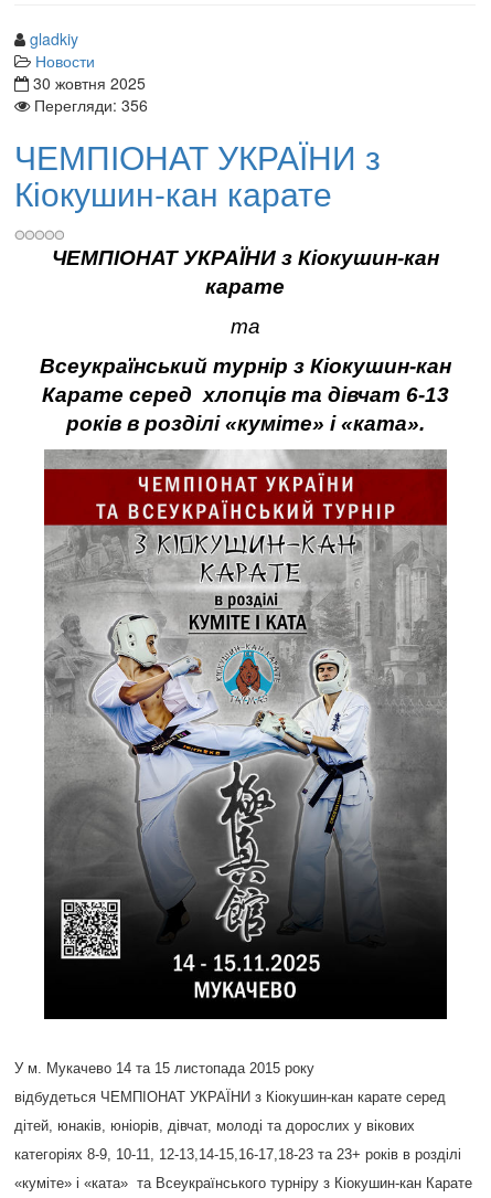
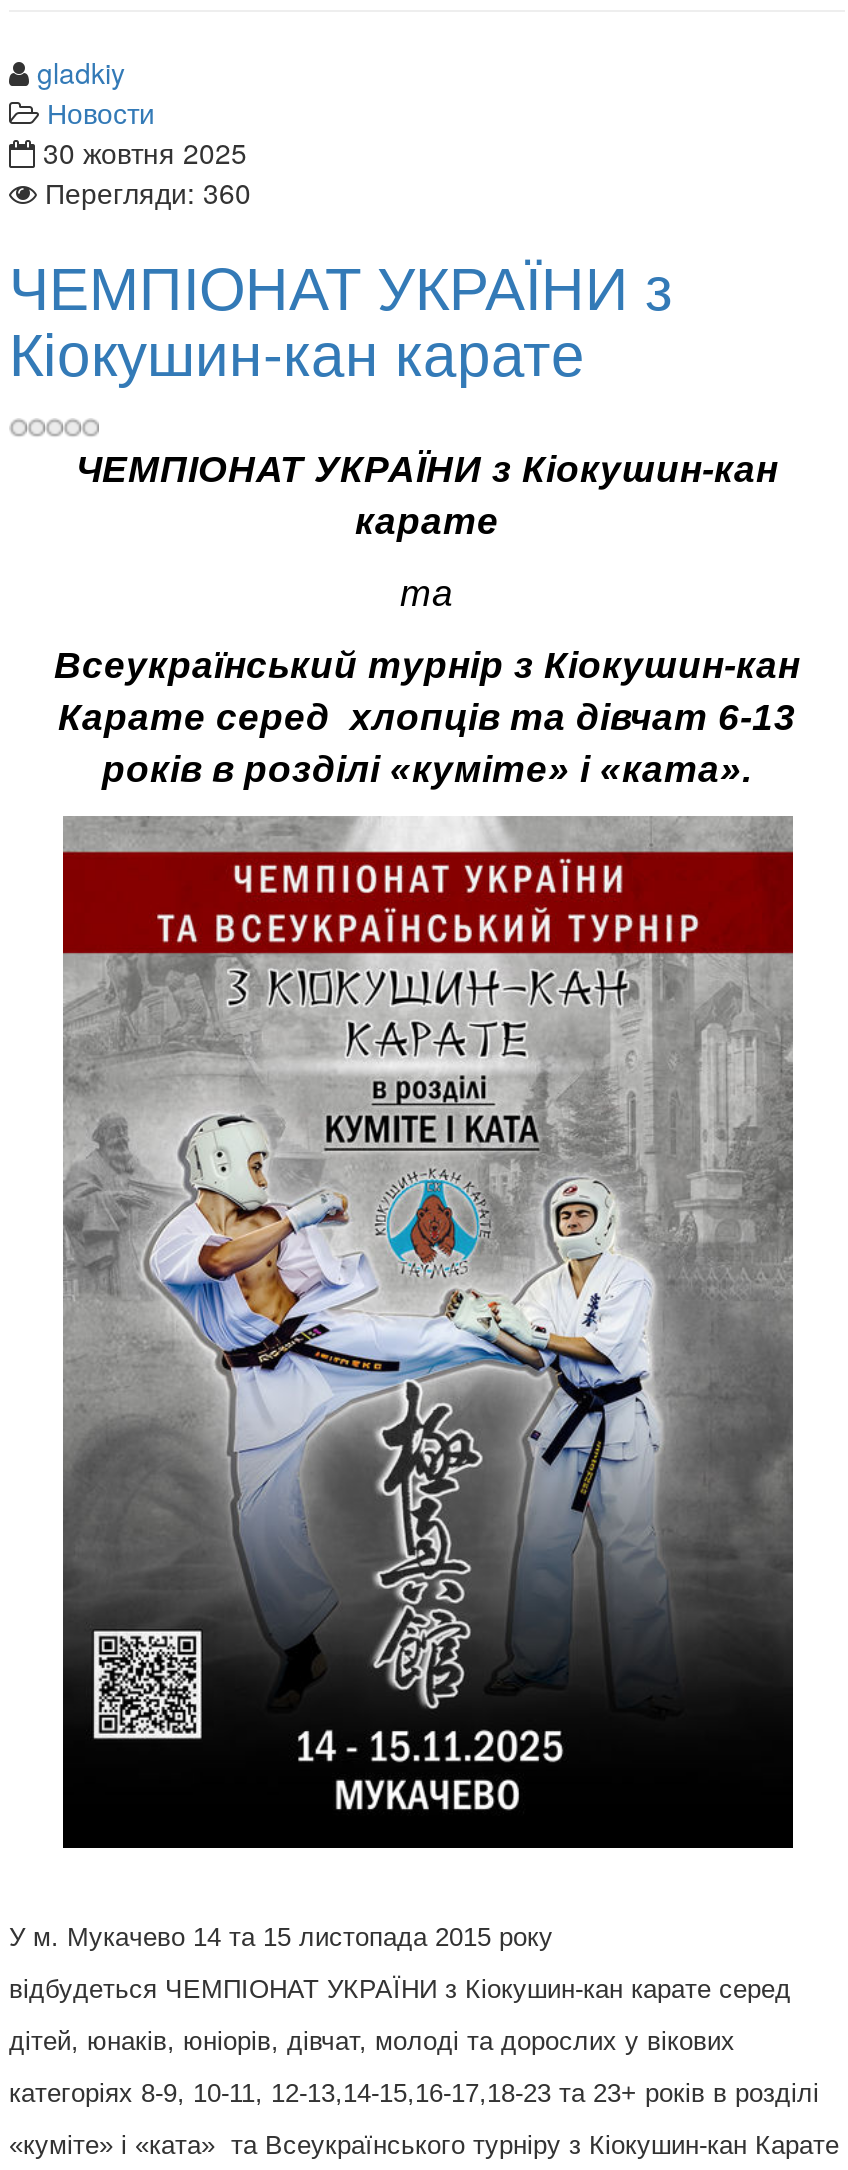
- Перегляди: 356
+ Перегляди: 360
